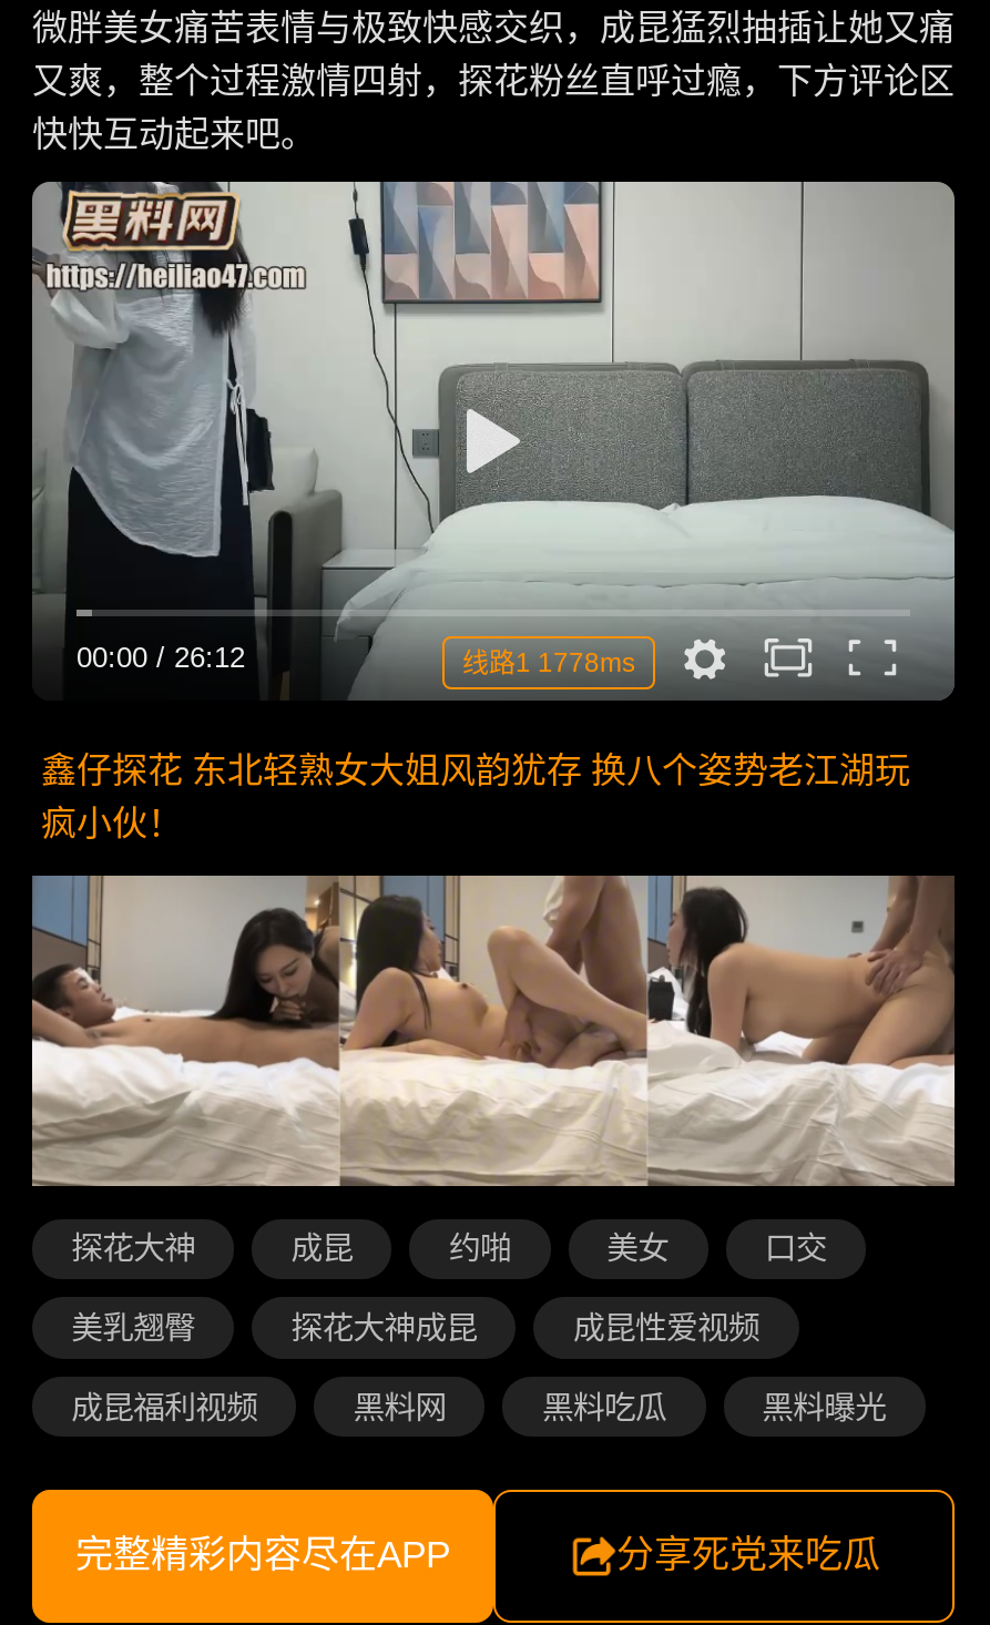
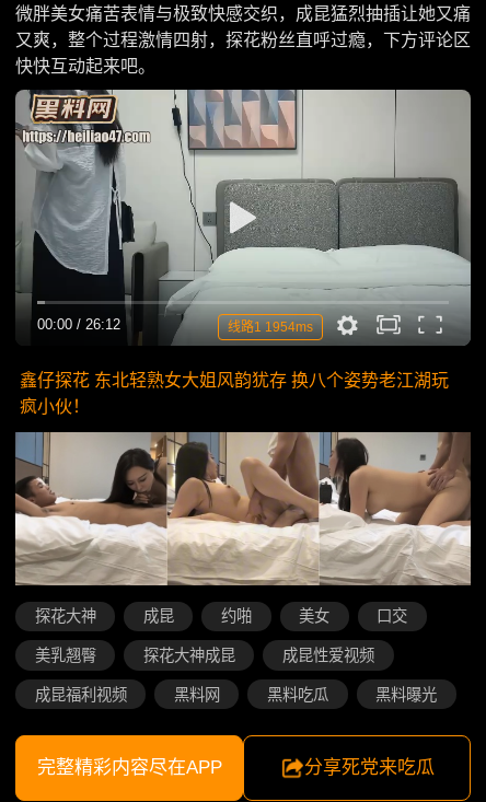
- 线路1 1778ms
+ 线路1 1954ms
